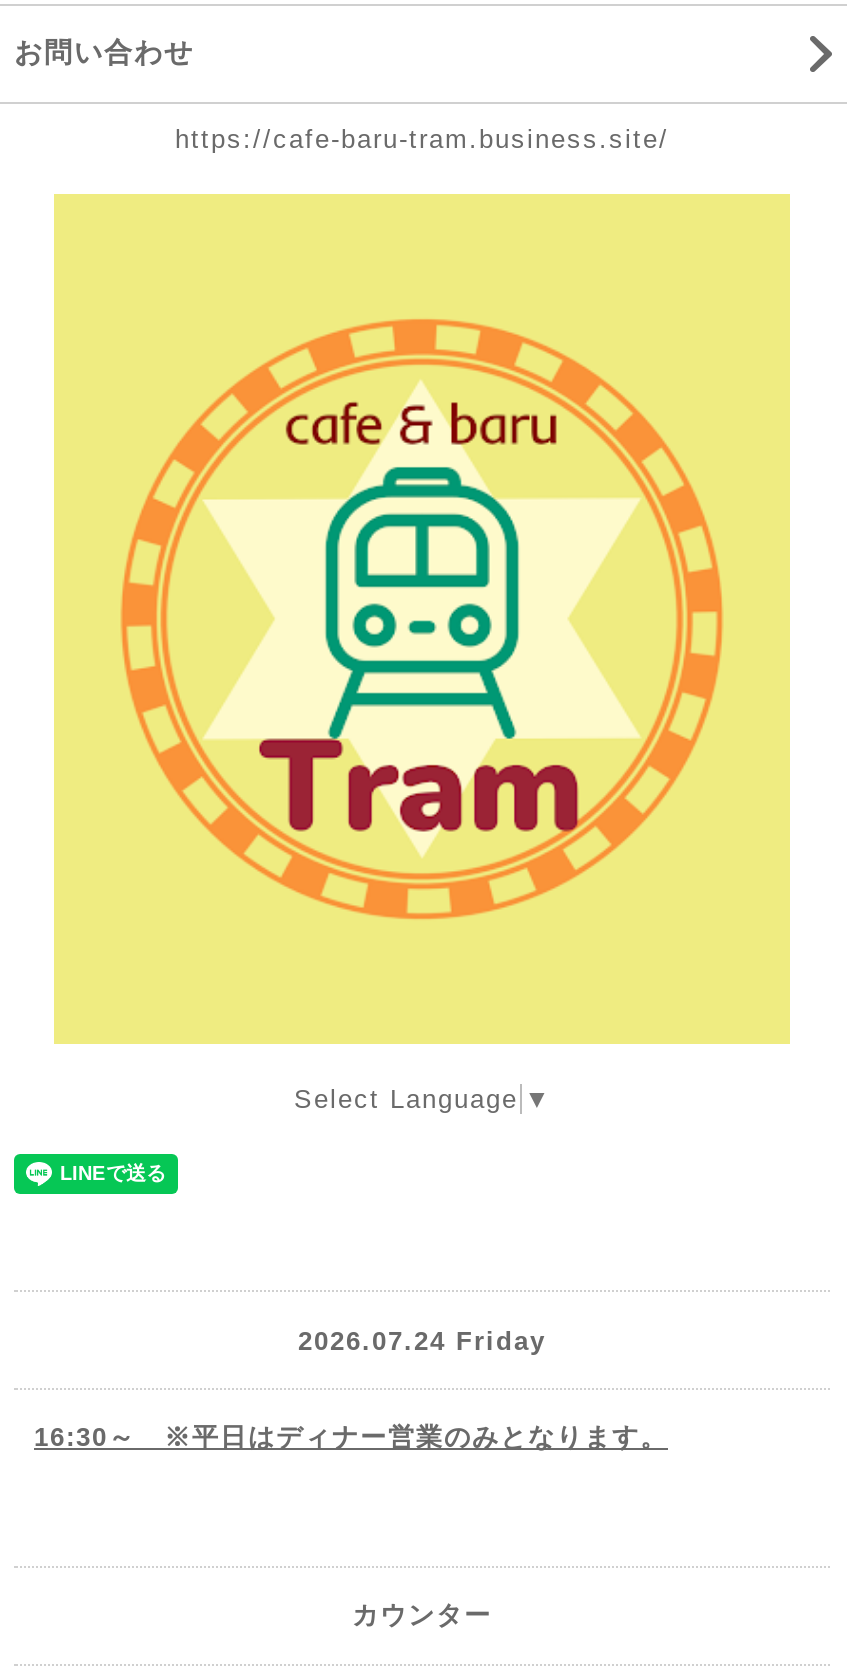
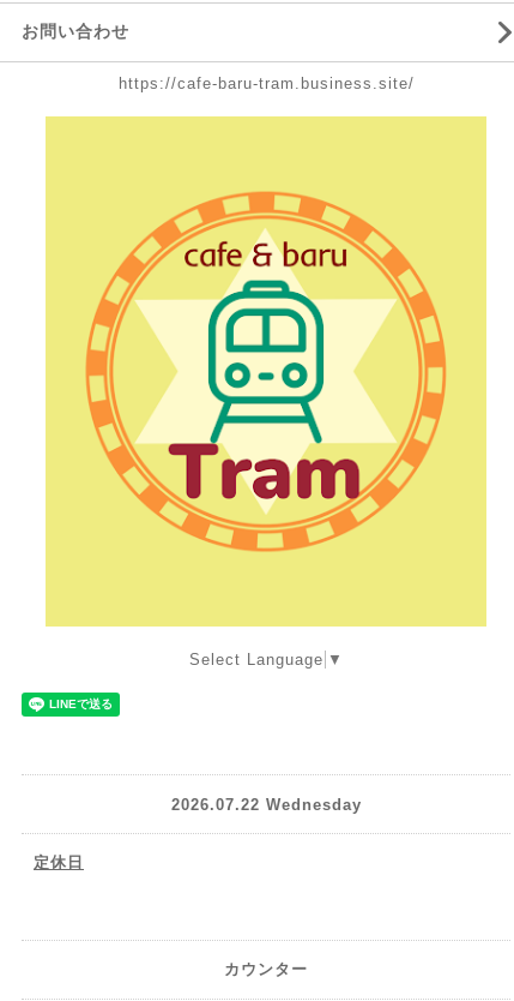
- 2026.07.24 Friday
+ 2026.07.22 Wednesday

- 16:30～ ※平日はディナー営業のみとなります。
+ 定休日
